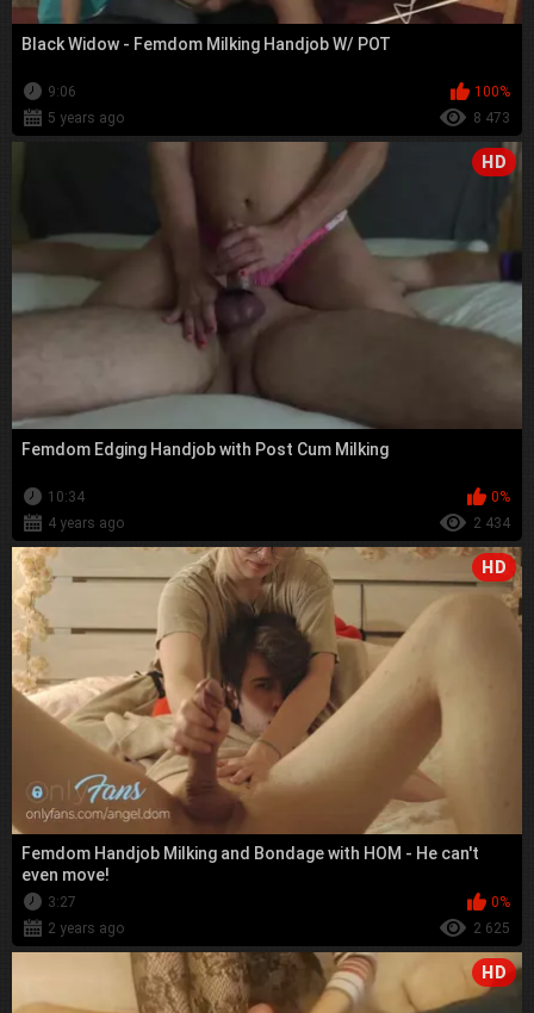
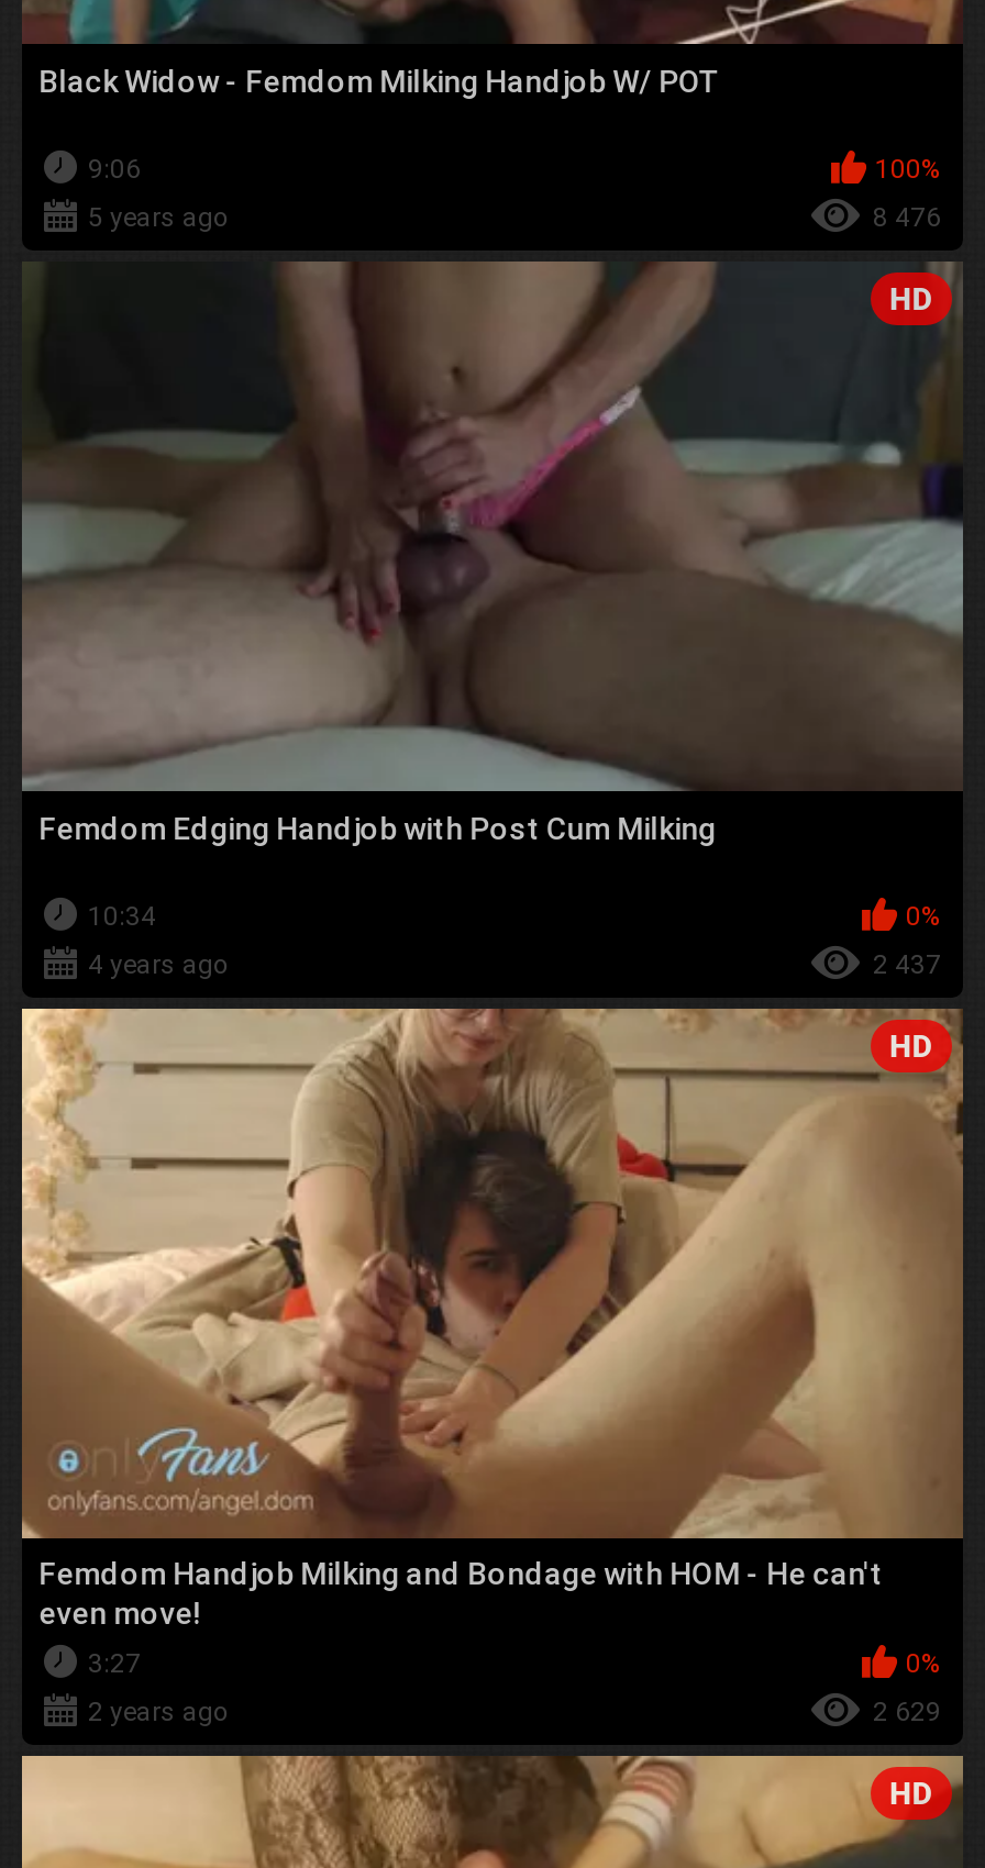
- 8 473
+ 8 476

- 2 434
+ 2 437

- 2 625
+ 2 629
